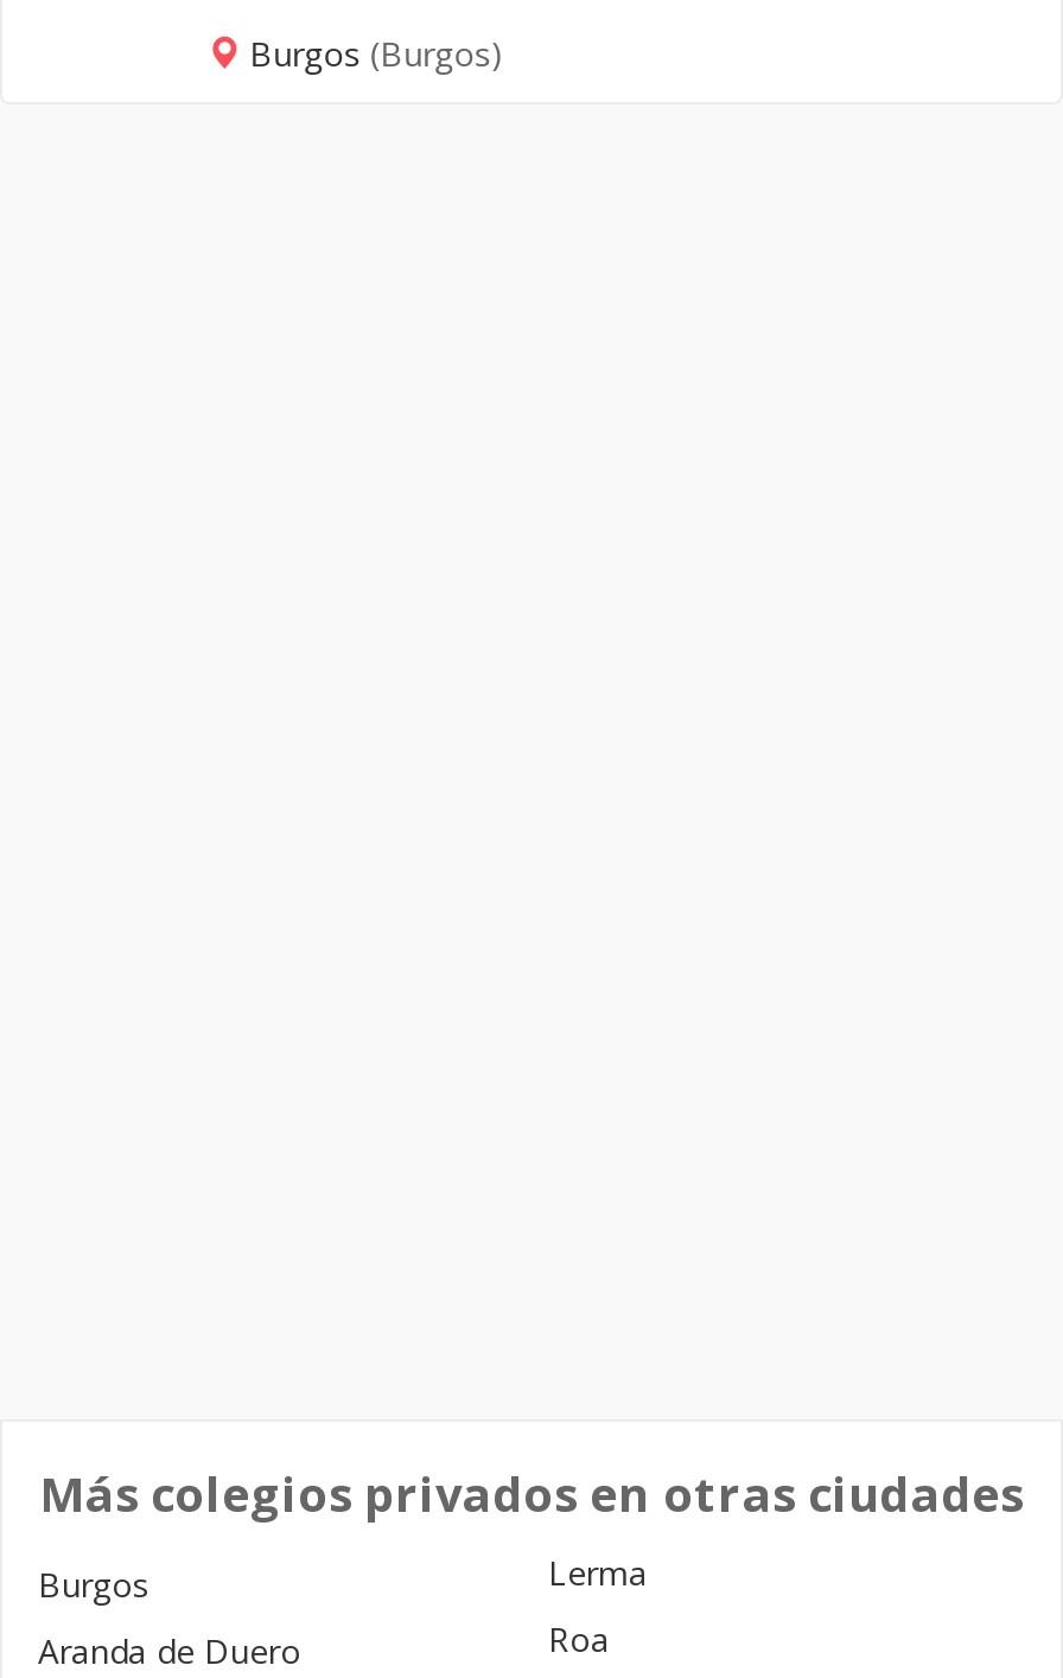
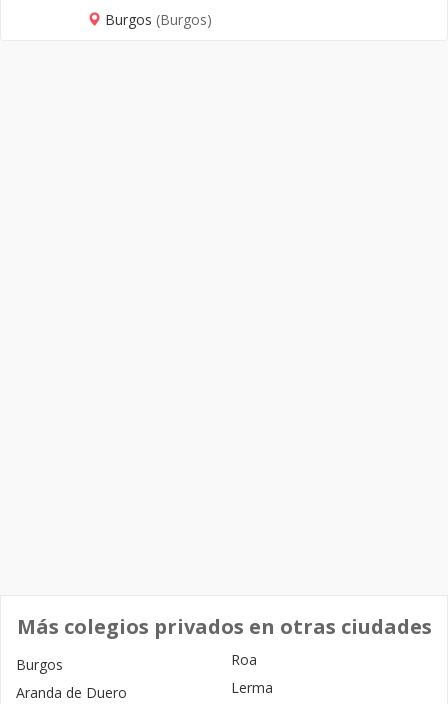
moved down: Lerma

moved up: Roa
